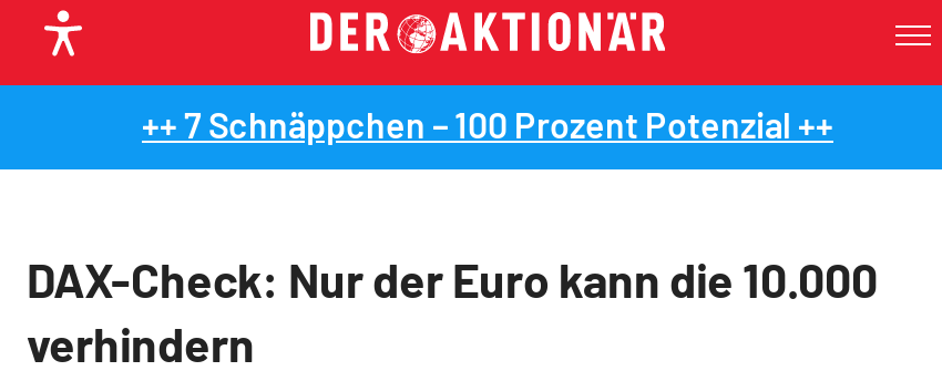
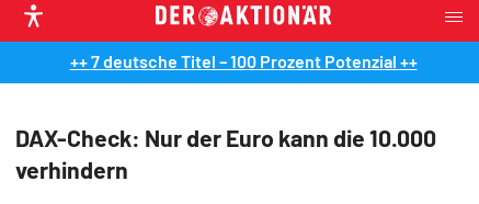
- ++ 7 Schnäppchen – 100 Prozent Potenzial ++
+ ++ 7 deutsche Titel – 100 Prozent Potenzial ++
